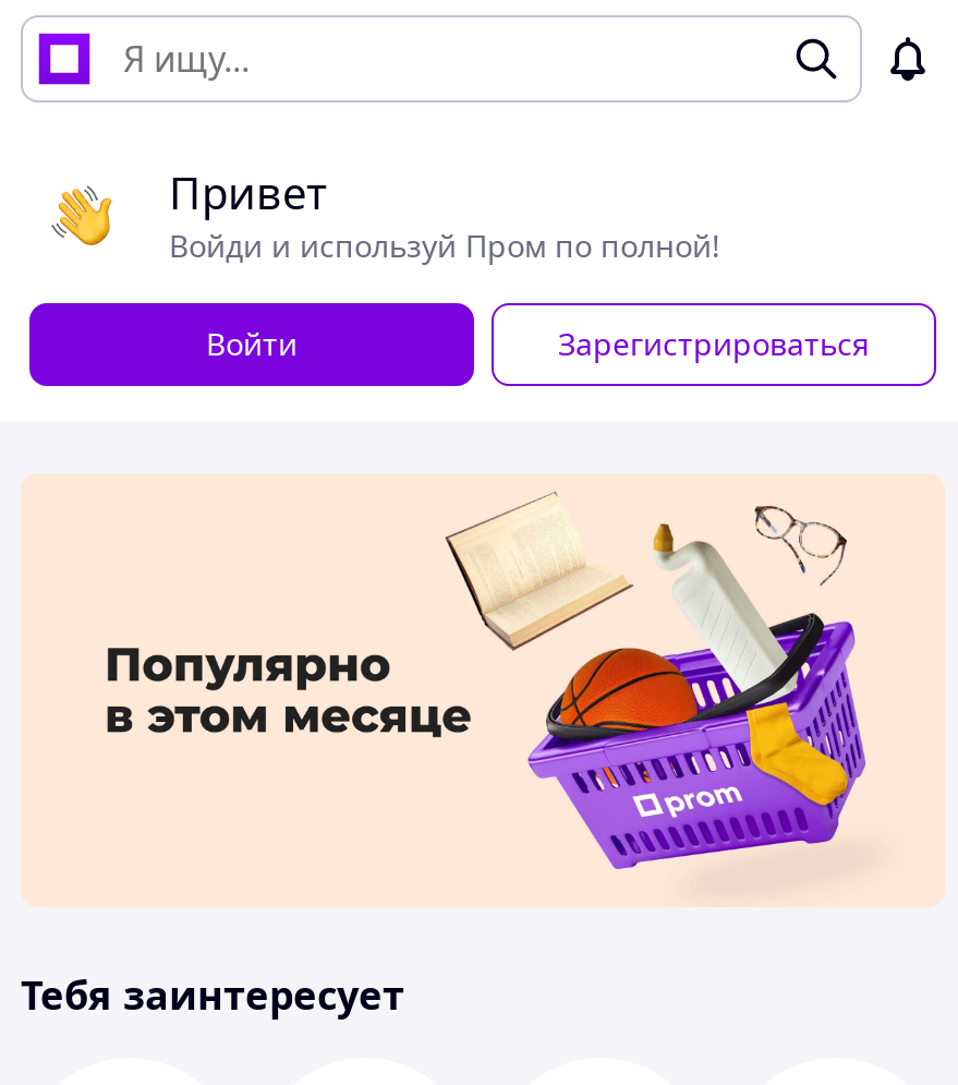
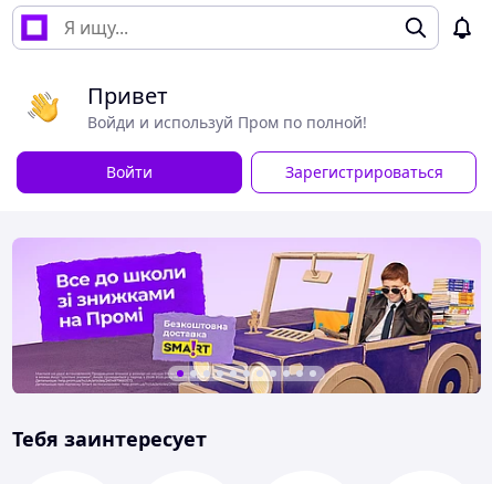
- [image]
+ [image]
